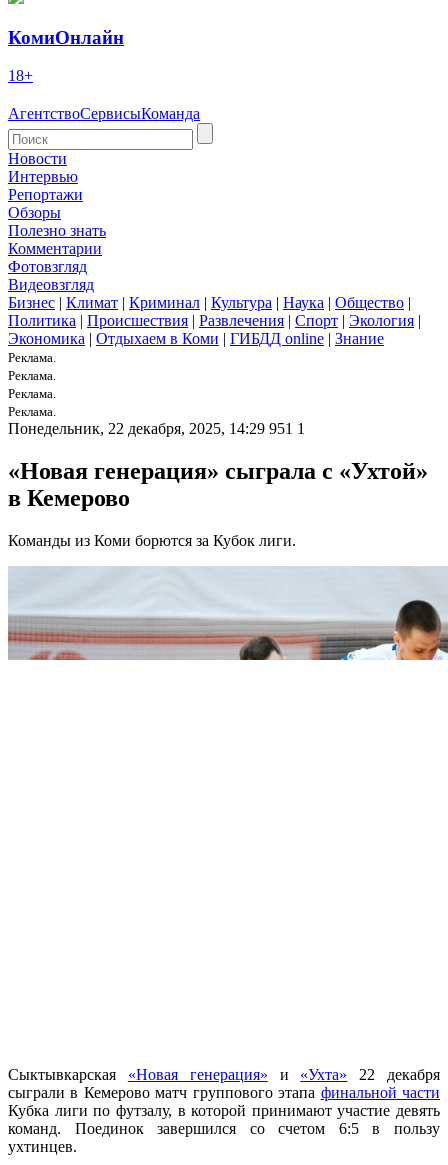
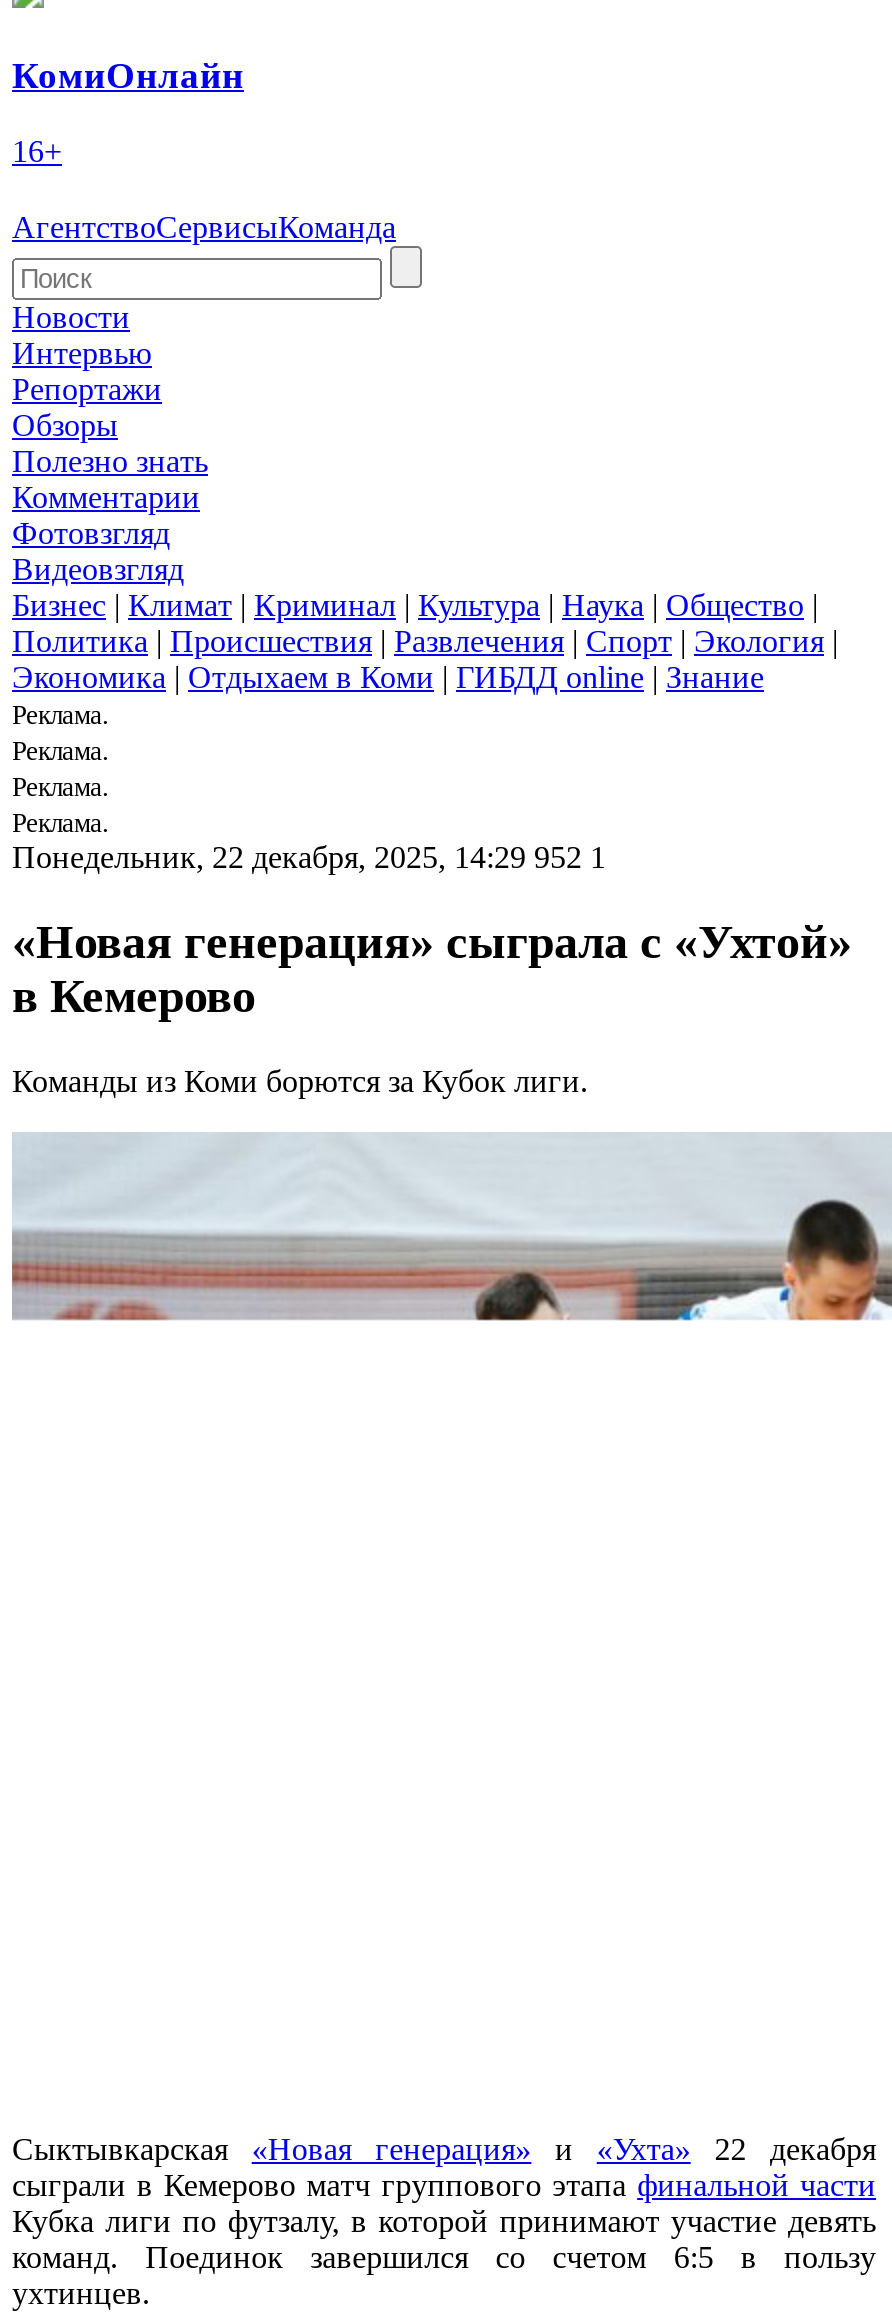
- 18+
+ 16+

- Понедельник, 22 декабря, 2025, 14:29 951 1
+ Понедельник, 22 декабря, 2025, 14:29 952 1
